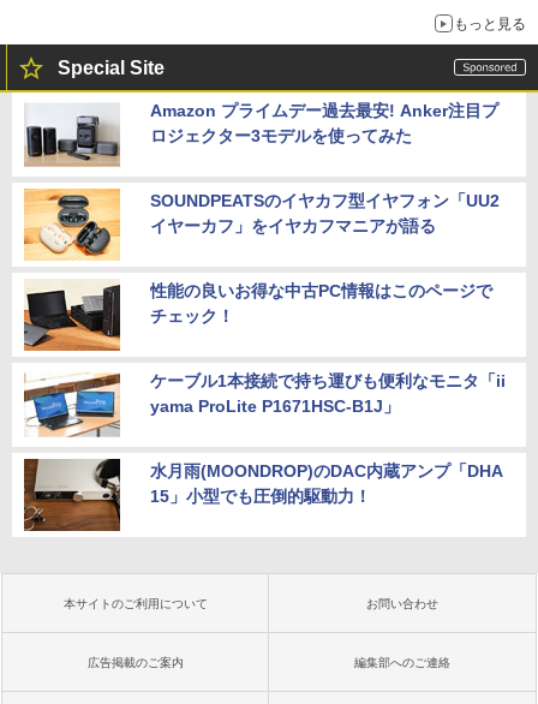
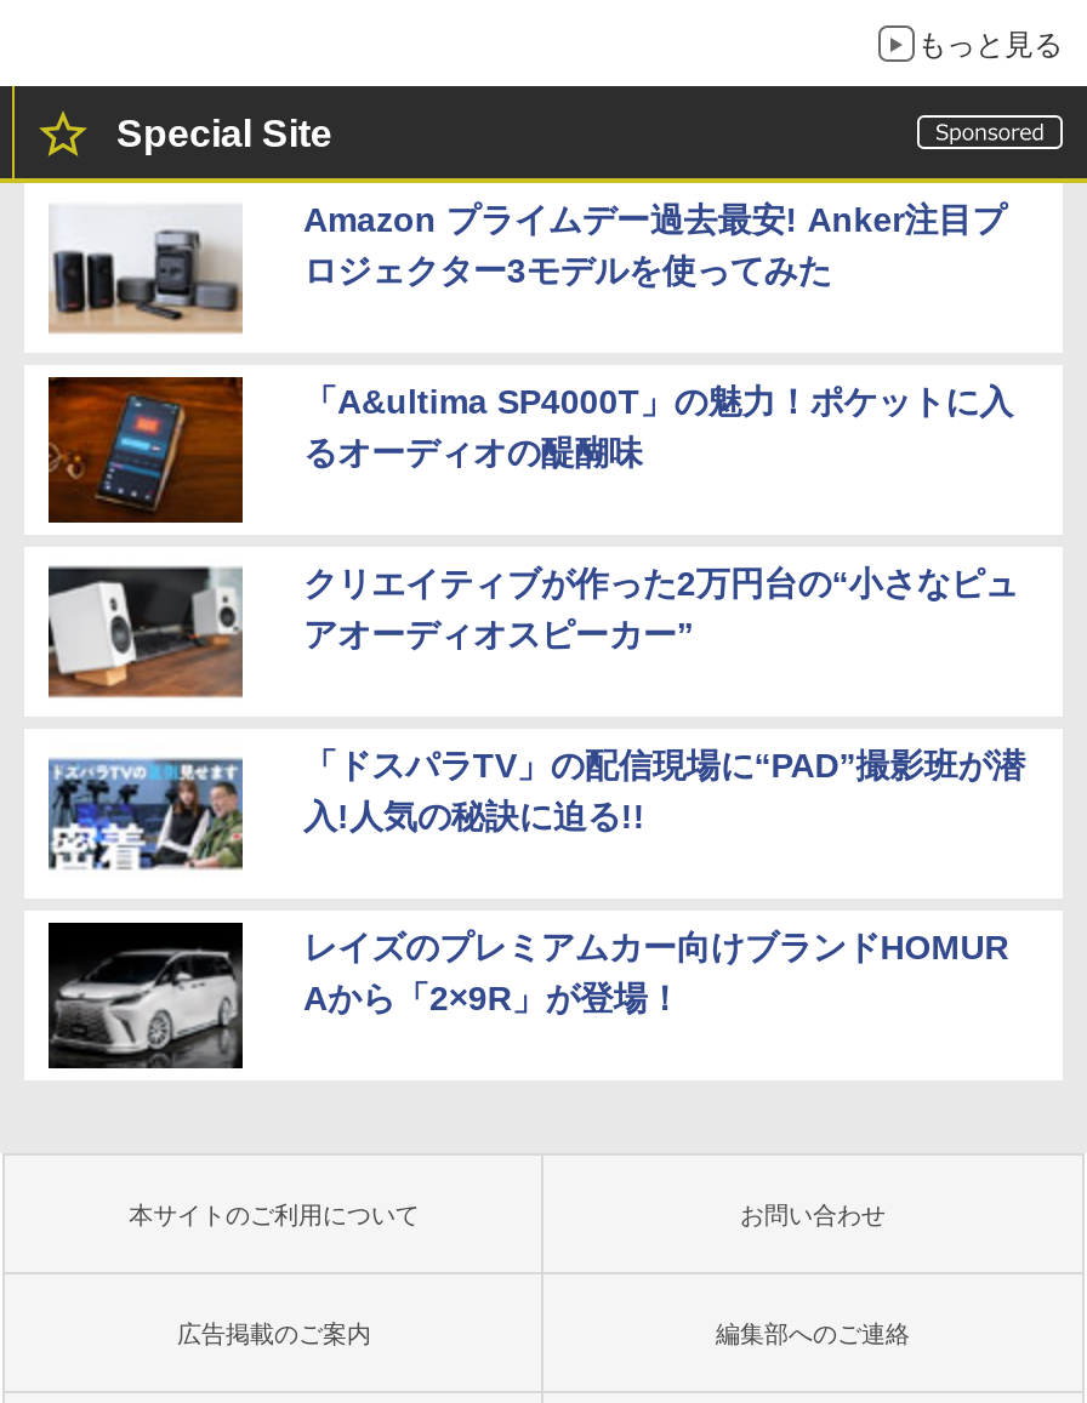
- [image]
- SOUNDPEATSのイヤカフ型イヤフォン「UU2
- イヤーカフ」をイヤカフマニアが語る
+ [image]
+ 「A&ultima SP4000T」の魅力！ポケットに入
+ るオーディオの醍醐味

- [image]
- 性能の良いお得な中古PC情報はこのページで
- チェック！
+ [image]
+ クリエイティブが作った2万円台の“小さなピュ
+ アオーディオスピーカー”

- [image]
- ケーブル1本接続で持ち運びも便利なモニタ「ii
- yama ProLite P1671HSC-B1J」
+ [image]
+ 「ドスパラTV」の配信現場に“PAD”撮影班が潜
+ 入!人気の秘訣に迫る!!

- [image]
- 水月雨(MOONDROP)のDAC内蔵アンプ「DHA
- 15」小型でも圧倒的駆動力！
+ [image]
+ レイズのプレミアムカー向けブランドHOMUR
+ Aから「2×9R」が登場！
